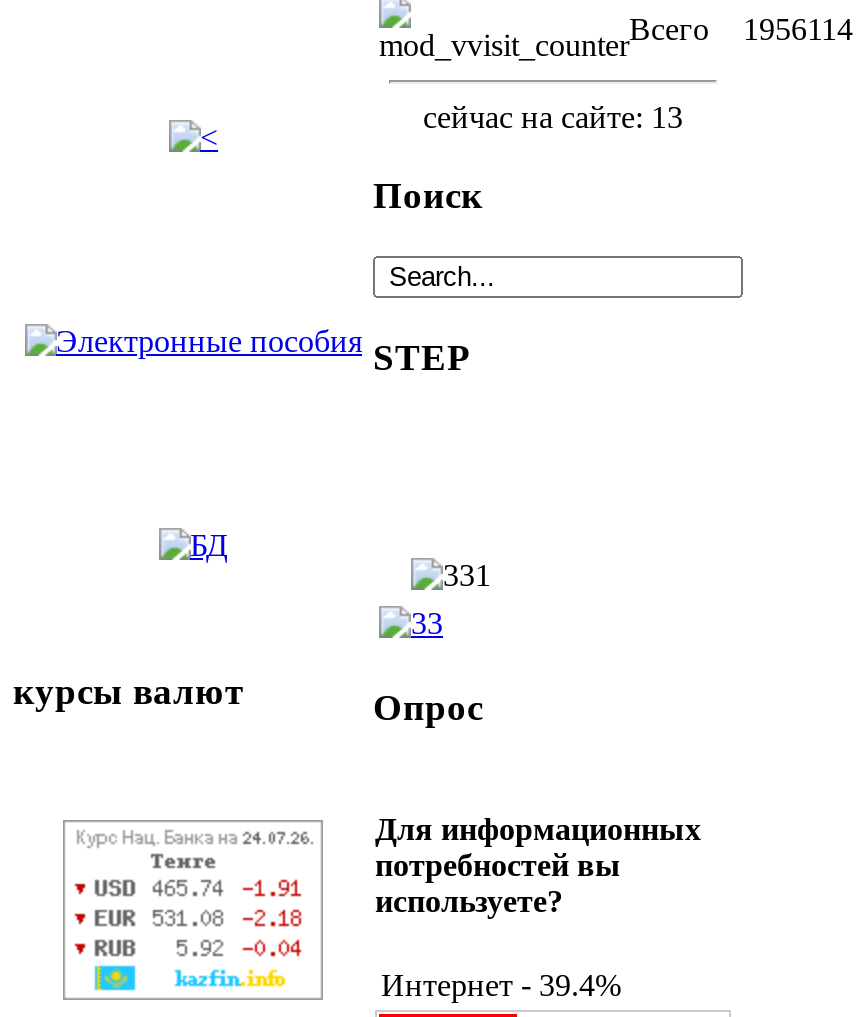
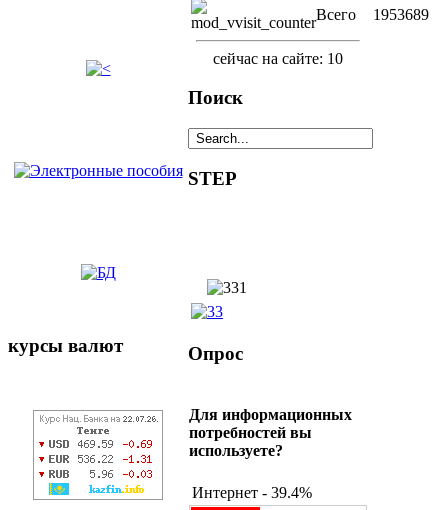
- Всего 1956114
+ Всего 1953689

- сейчас на сайте: 13
+ сейчас на сайте: 10
